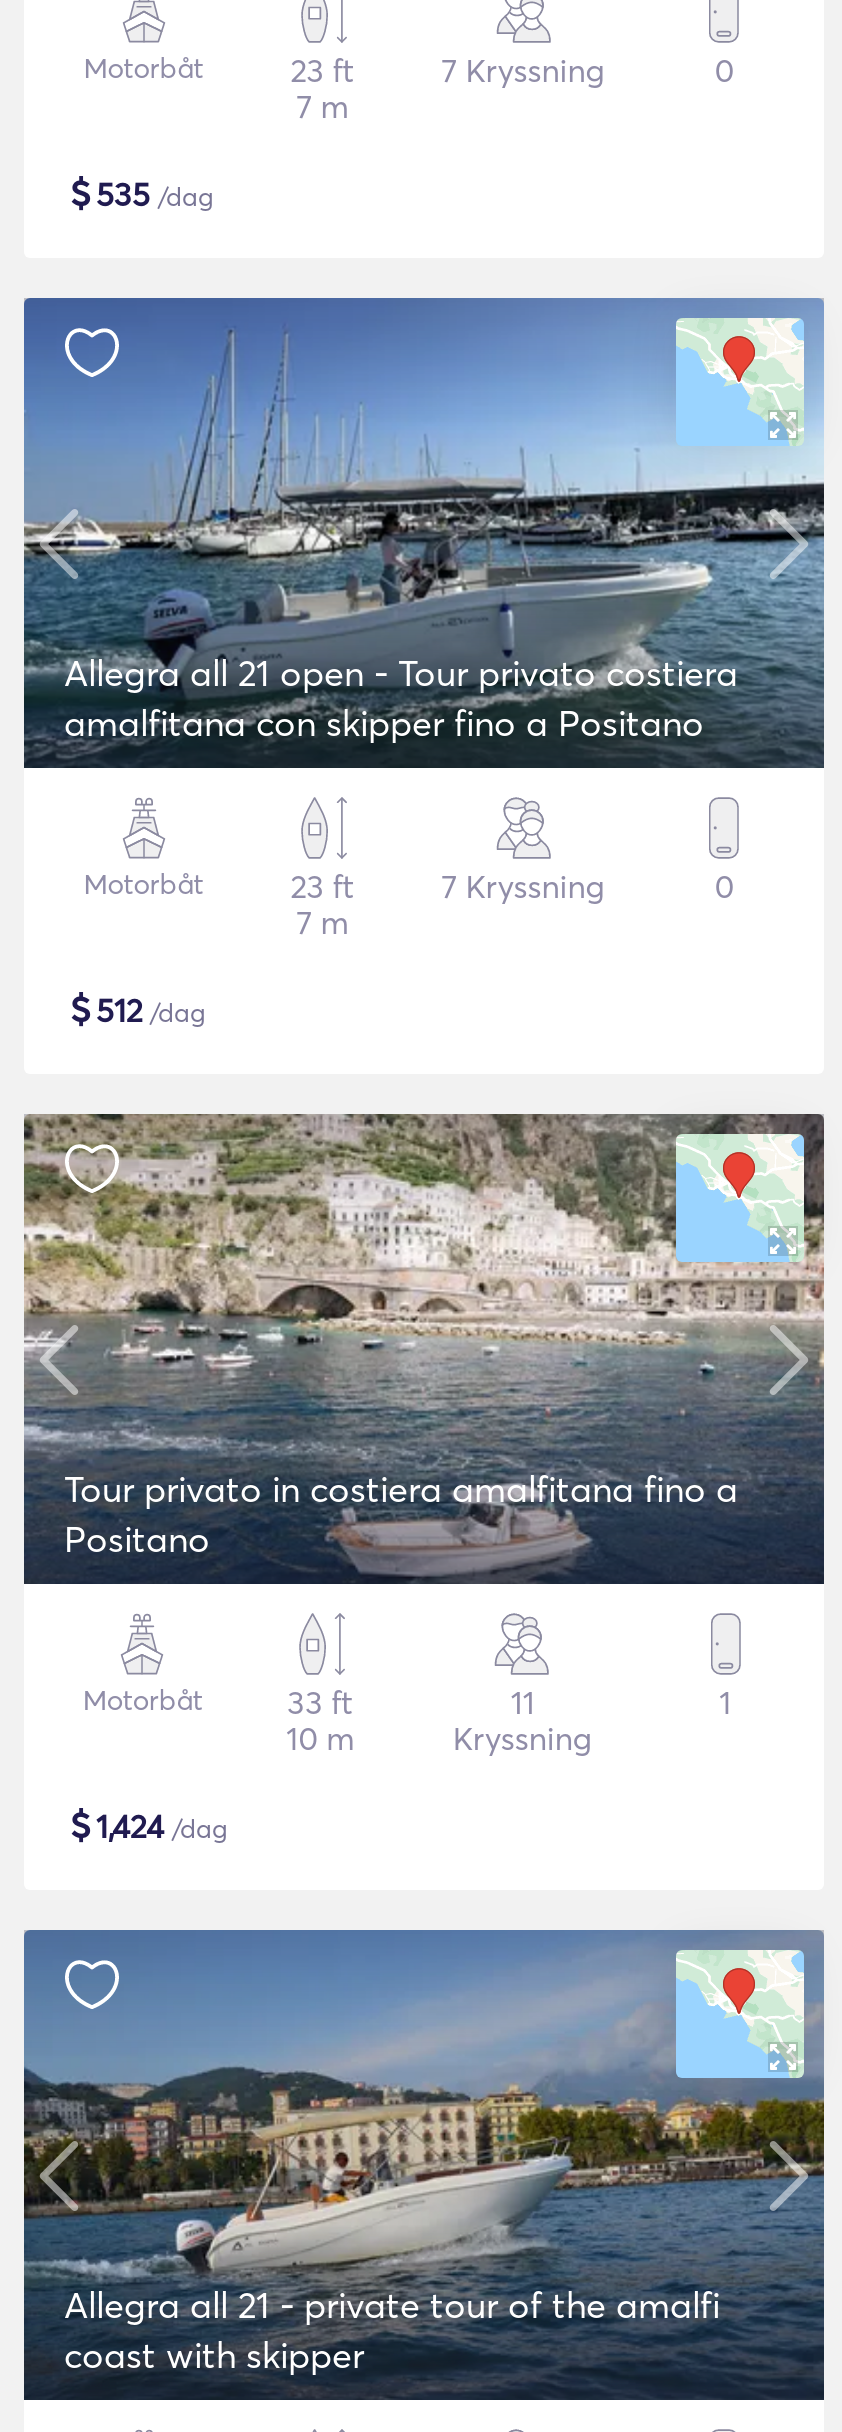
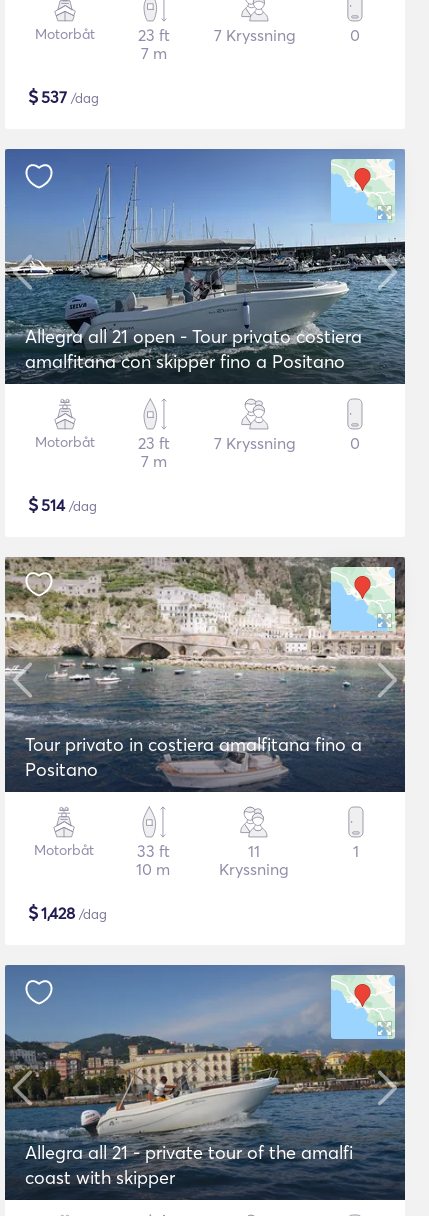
- $535 /dag
+ $537 /dag

- $512 /dag
+ $514 /dag

- $1,424 /dag
+ $1,428 /dag
